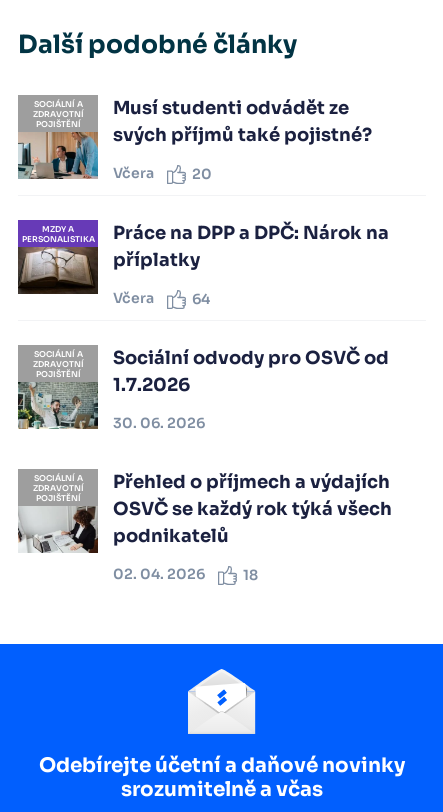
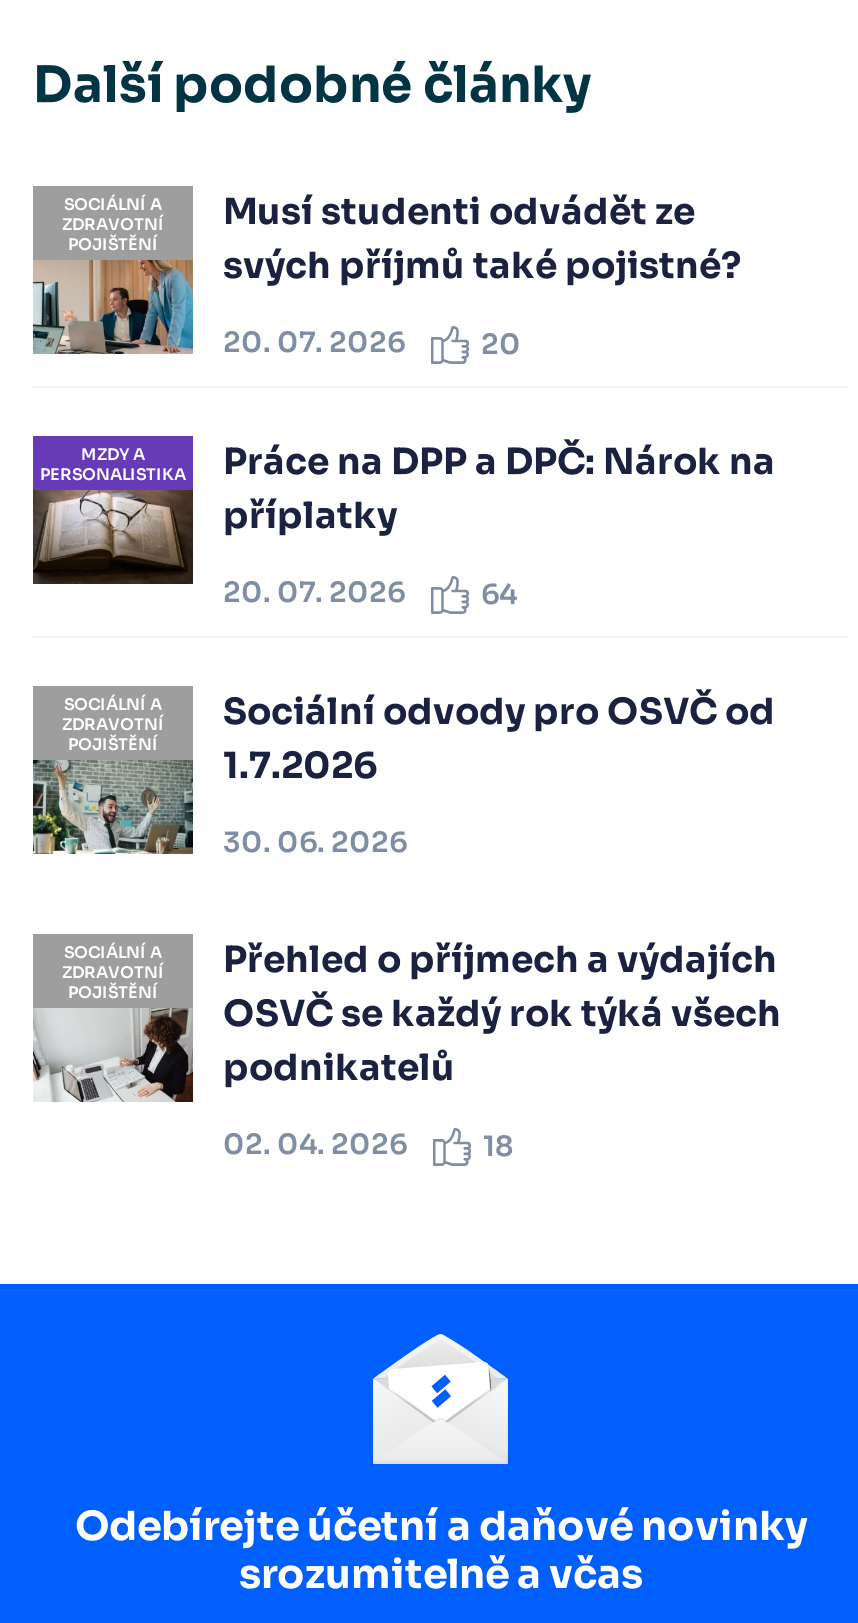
- Včera
+ 20. 07. 2026

- Včera
+ 20. 07. 2026
